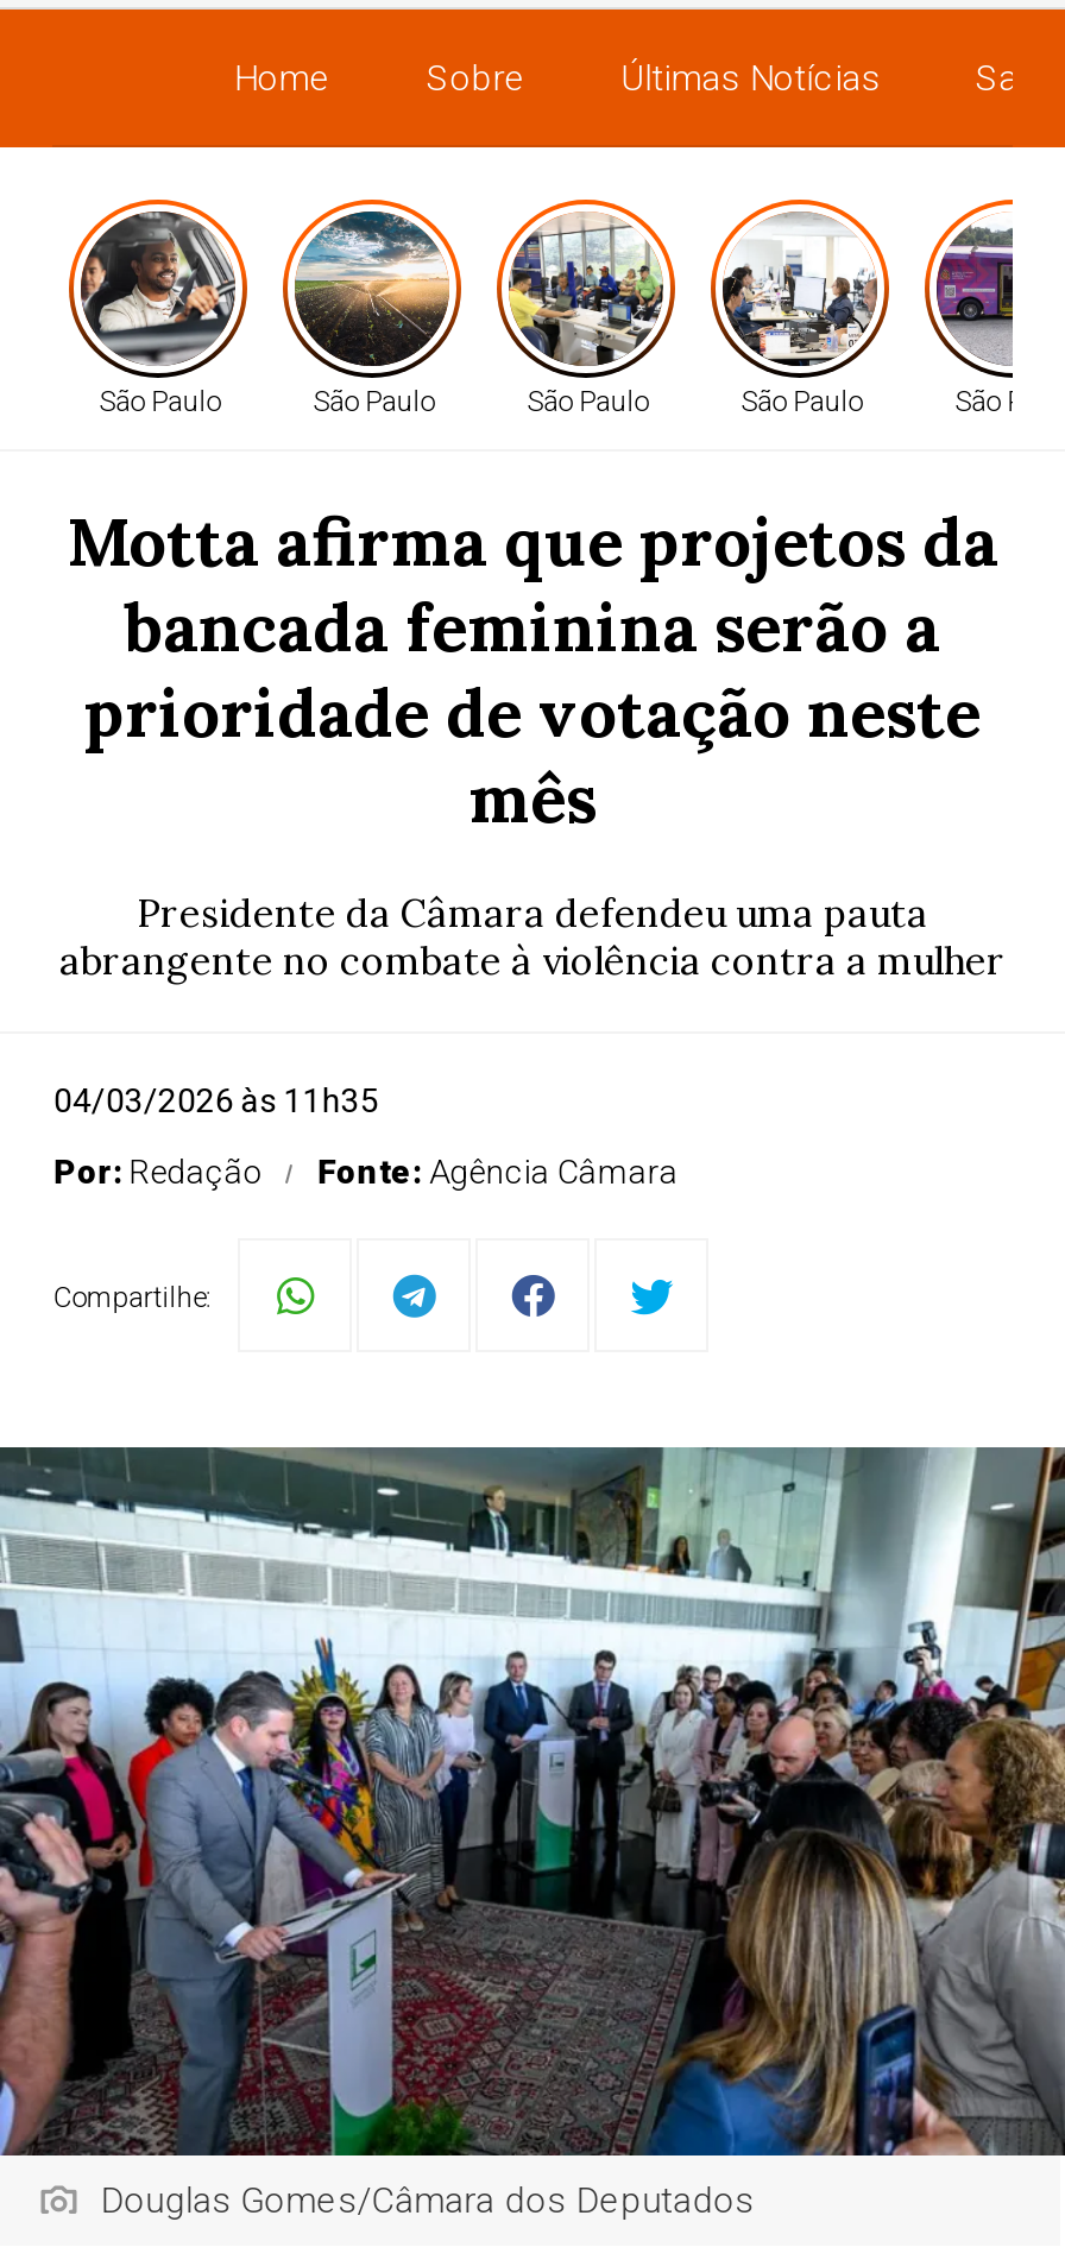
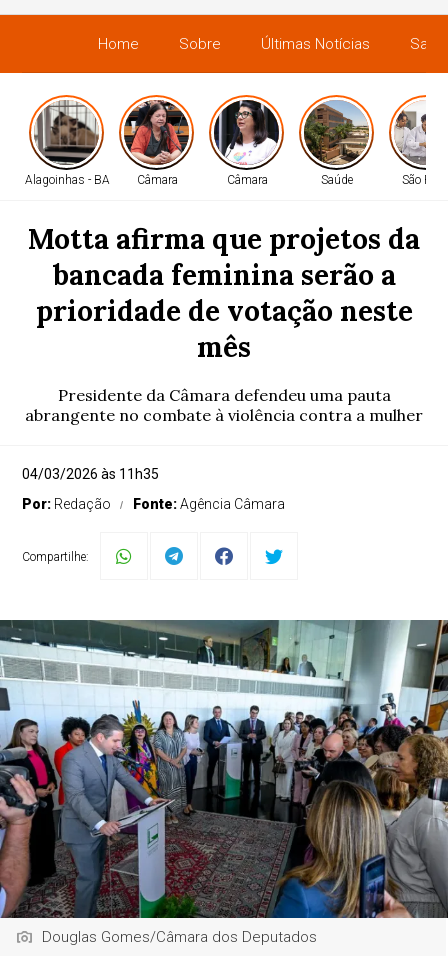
- [image]
+ [image]

- [image]
- São Paulo
- São Paulo
- São Paulo
- São Paulo
+ [image]
+ Alagoinhas - BA
+ Câmara
+ Câmara
+ Saúde

- [image]
+ [image]

- [image]
+ [image]

- [image]
+ [image]
